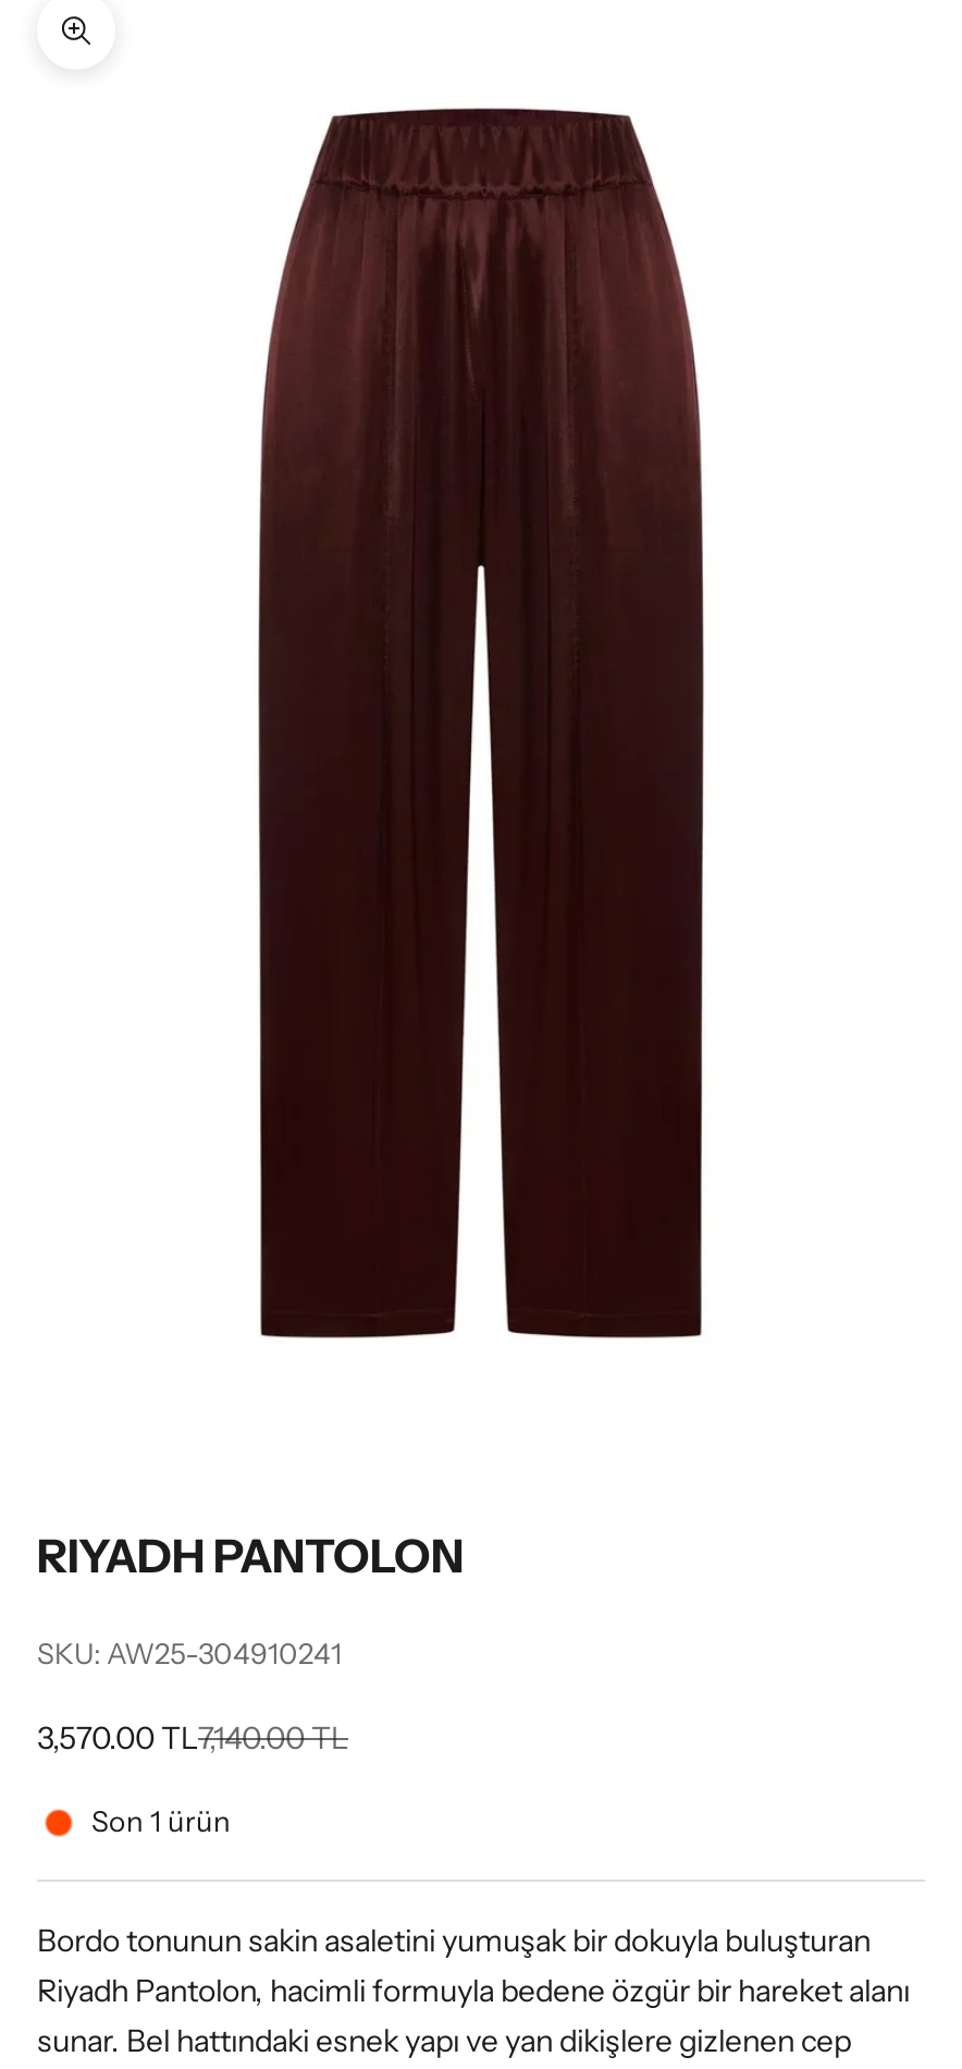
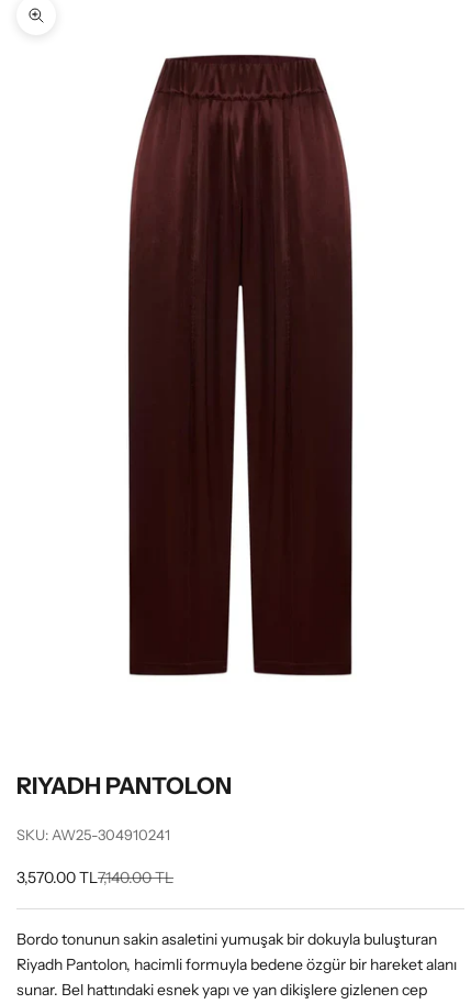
- Son 1 ürün
